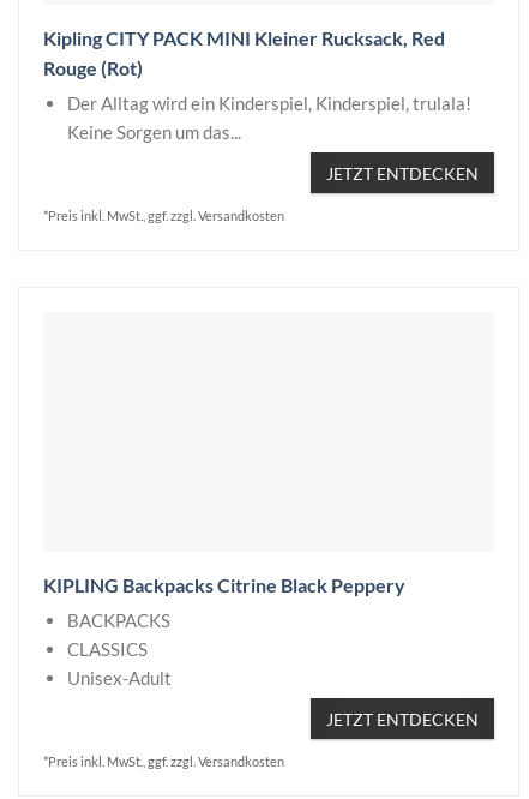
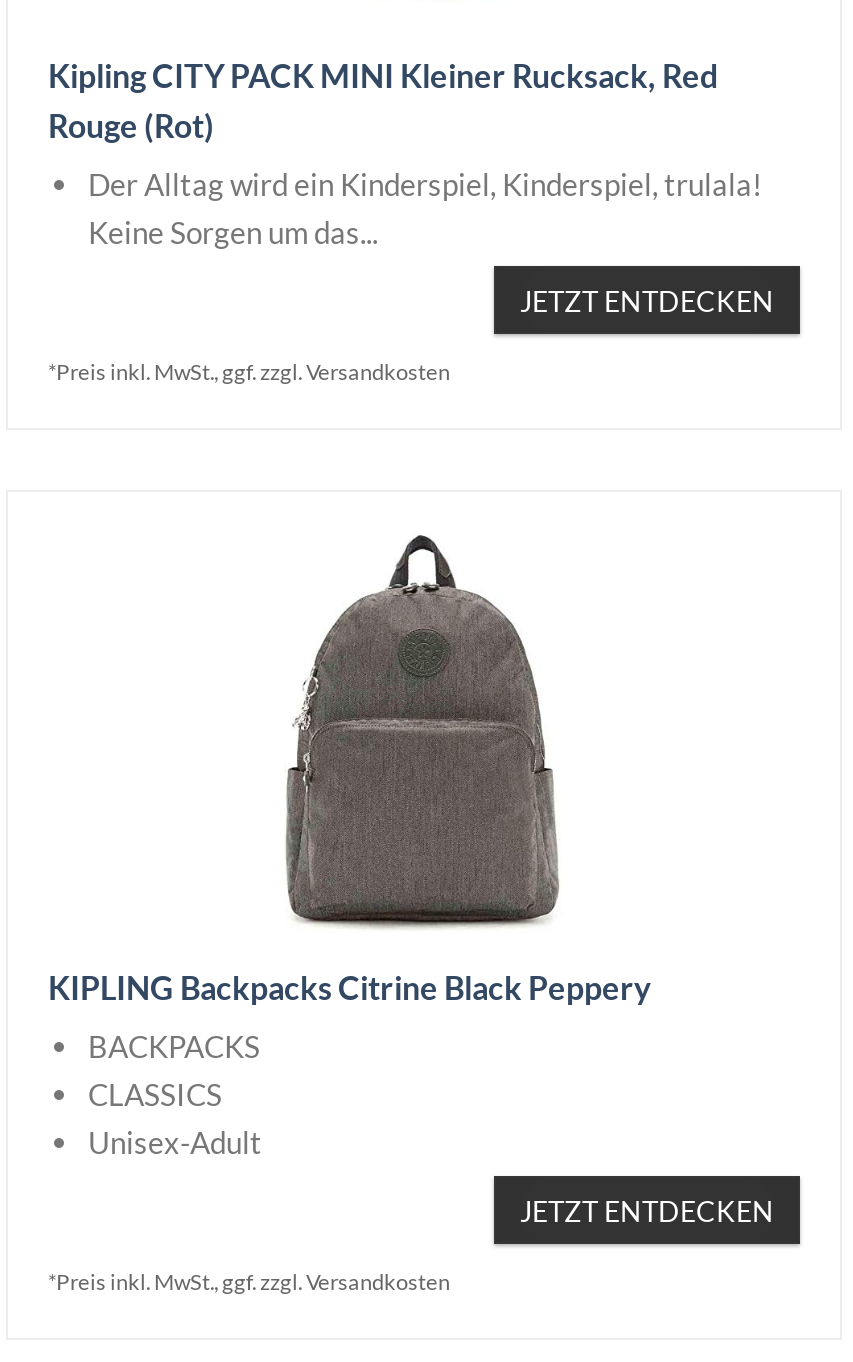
+ [image]
